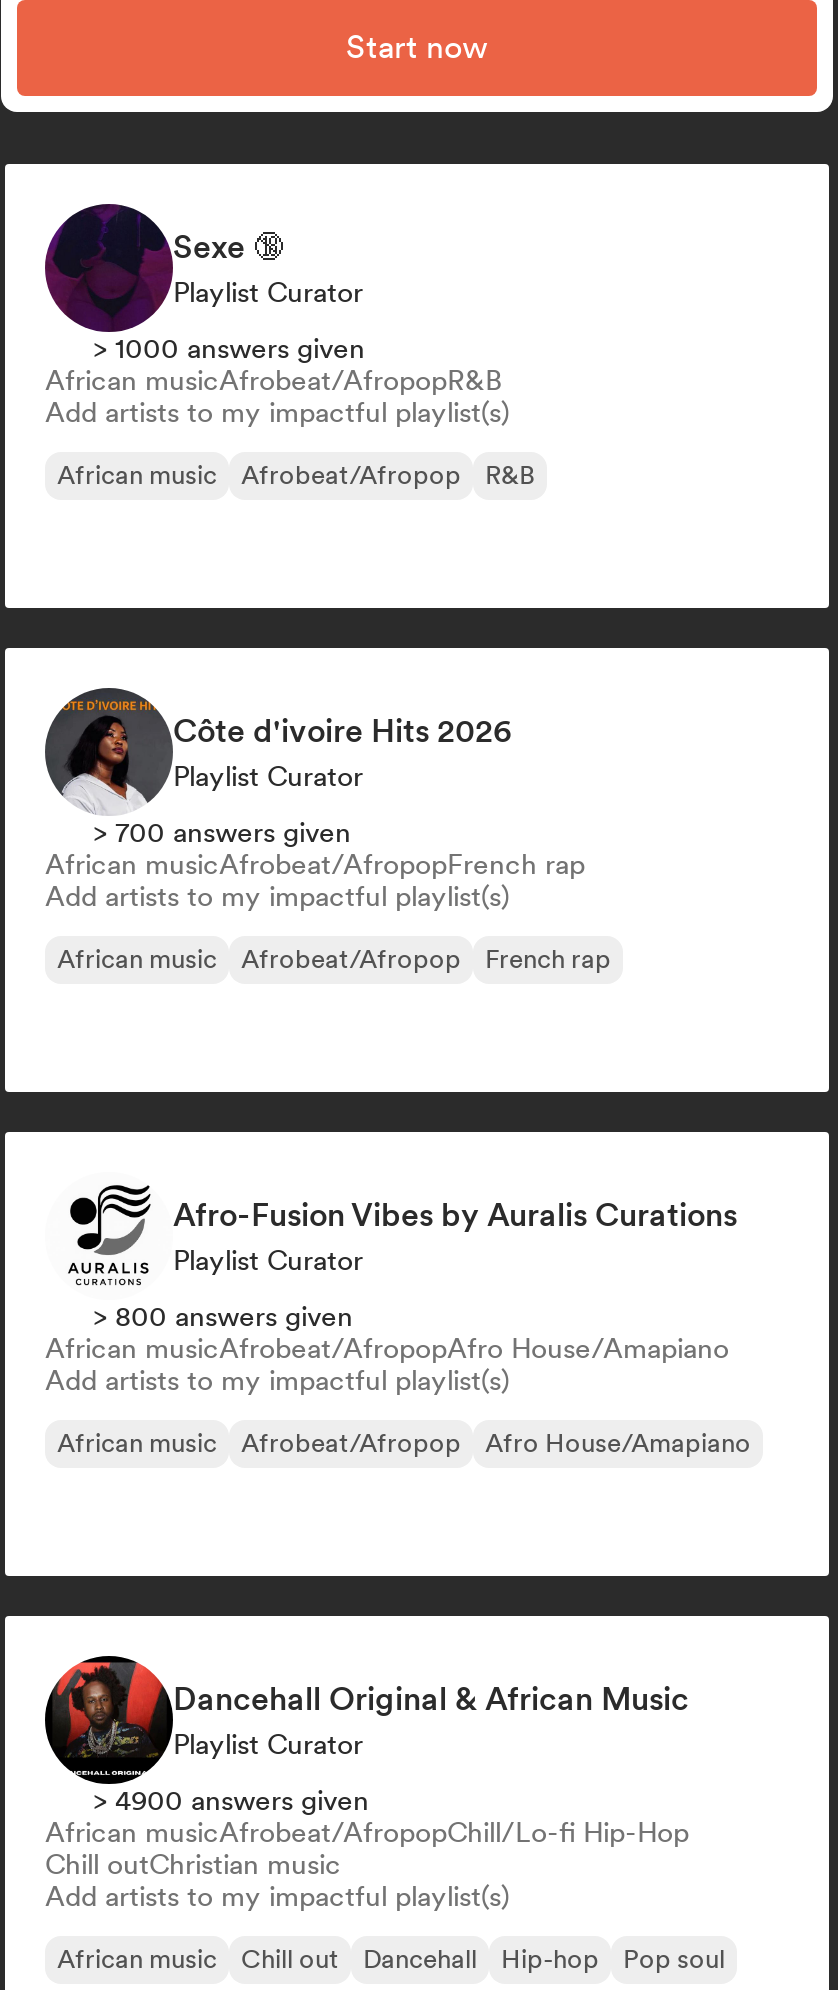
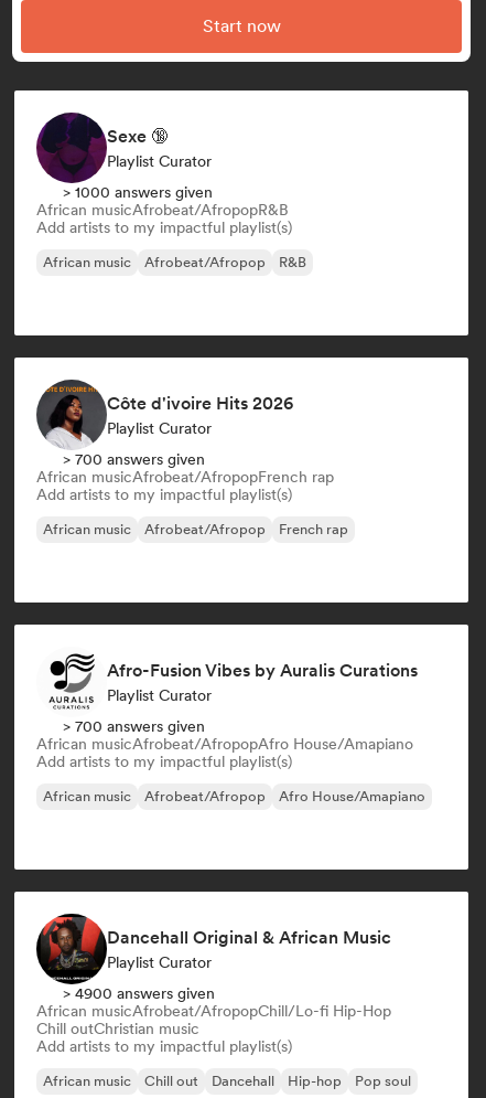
- > 800 answers given
+ > 700 answers given
